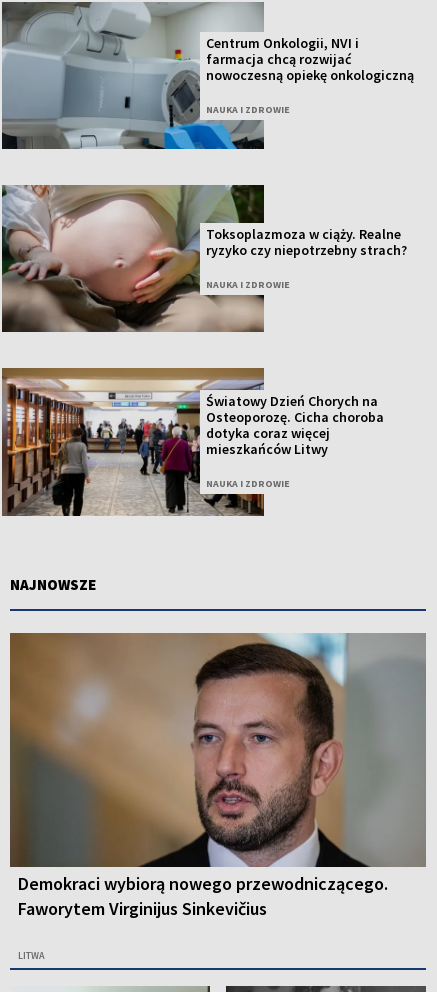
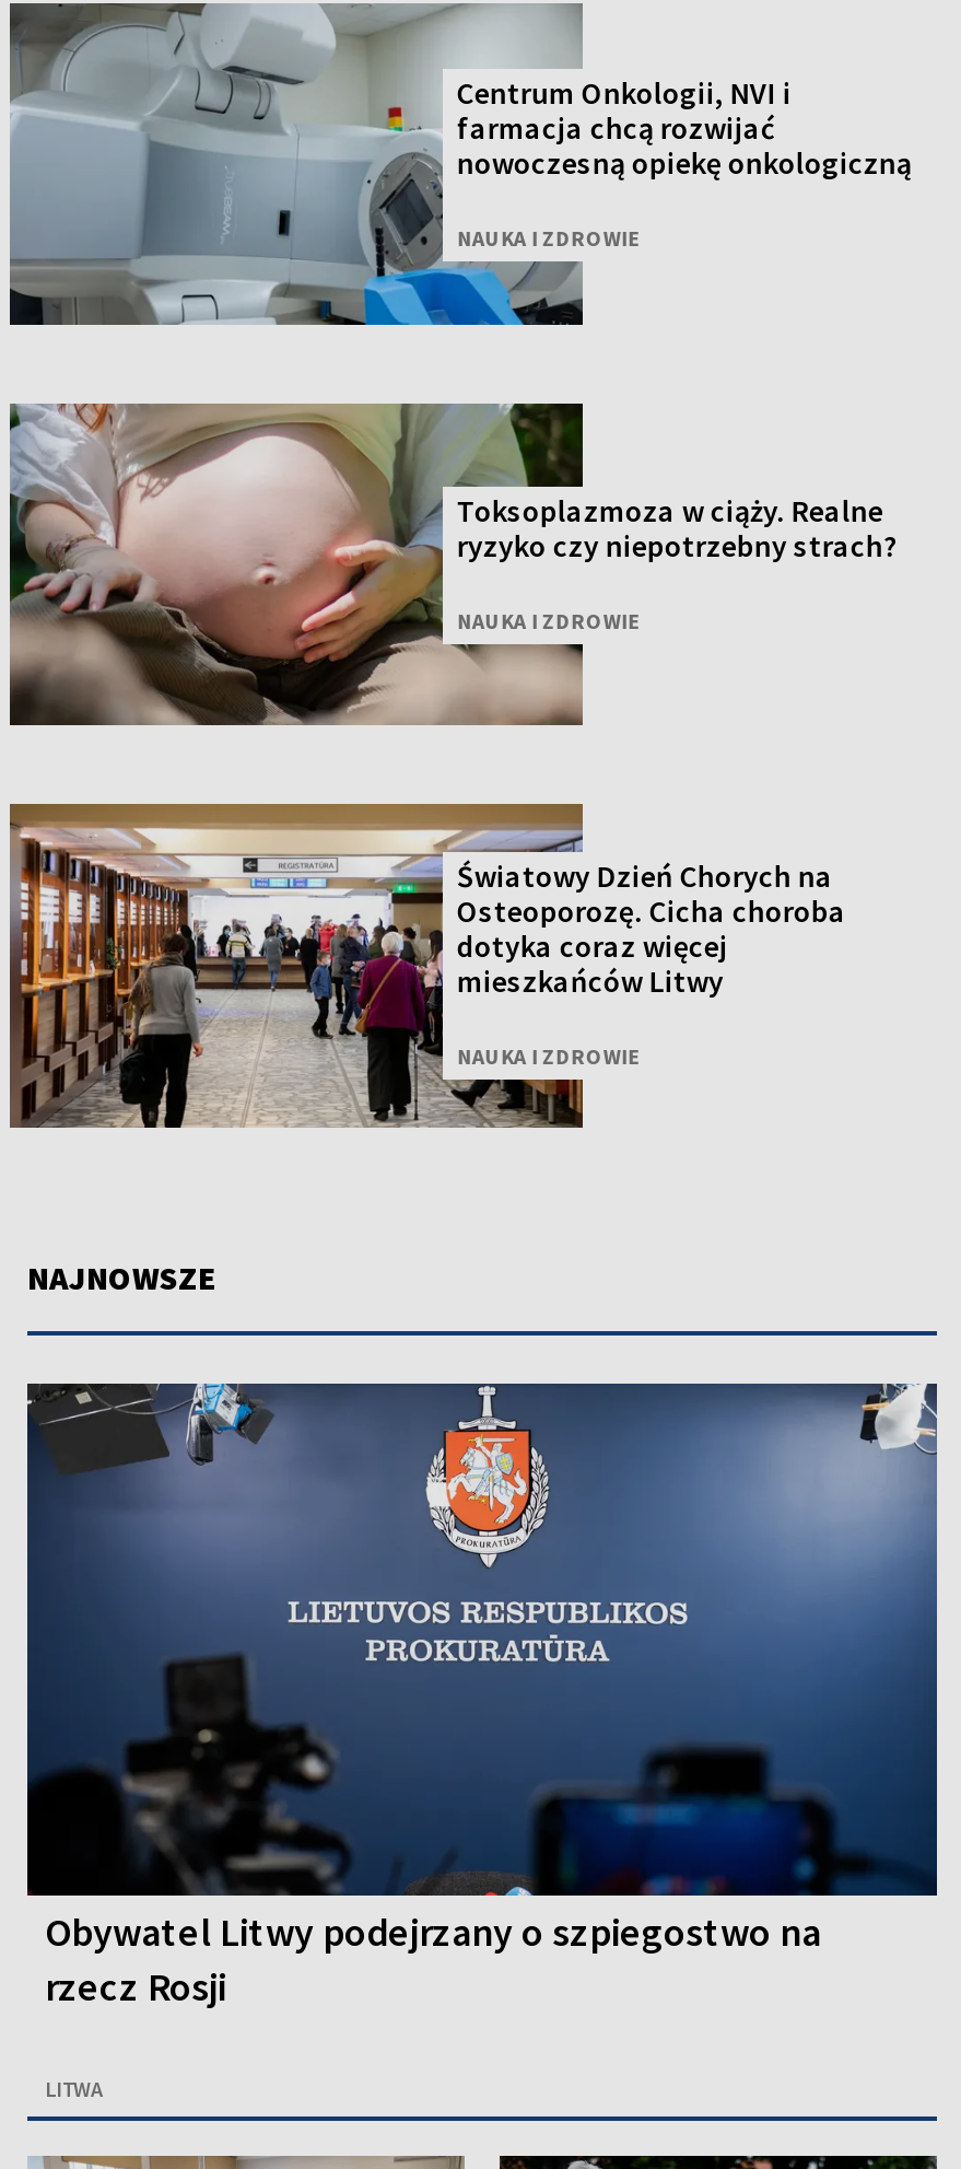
- [image]
- Demokraci wybiorą nowego przewodniczącego.
- Faworytem Virginijus Sinkevičius
+ [image]
+ Obywatel Litwy podejrzany o szpiegostwo na
+ rzecz Rosji
